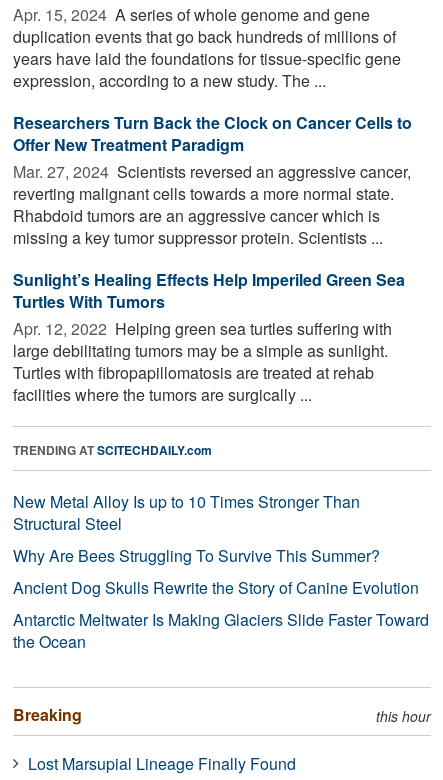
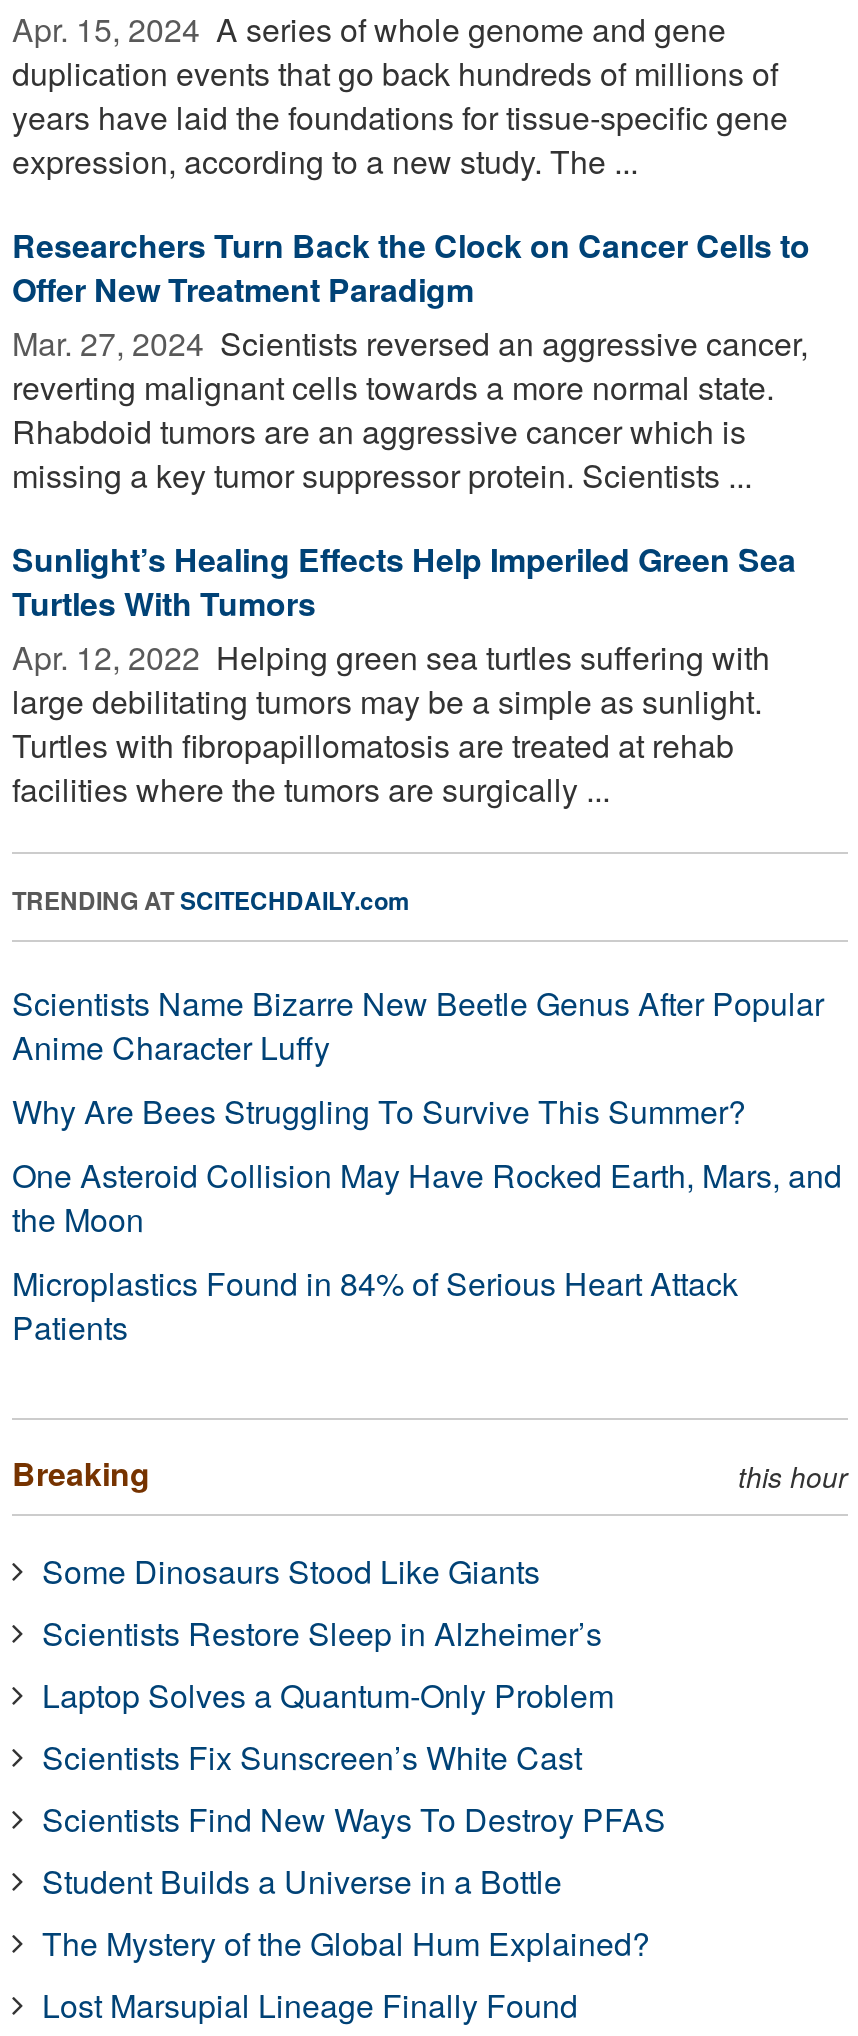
- New Metal Alloy Is up to 10 Times Stronger Than
- Structural Steel
+ Scientists Name Bizarre New Beetle Genus After Popular
+ Anime Character Luffy

- Ancient Dog Skulls Rewrite the Story of Canine Evolution
- Antarctic Meltwater Is Making Glaciers Slide Faster Toward
- the Ocean
+ One Asteroid Collision May Have Rocked Earth, Mars, and
+ the Moon
+ Microplastics Found in 84% of Serious Heart Attack
+ Patients

+ Some Dinosaurs Stood Like Giants
+ Scientists Restore Sleep in Alzheimer’s
+ Laptop Solves a Quantum-Only Problem
+ Scientists Fix Sunscreen’s White Cast
+ Scientists Find New Ways To Destroy PFAS
+ Student Builds a Universe in a Bottle
+ The Mystery of the Global Hum Explained?
